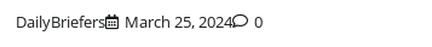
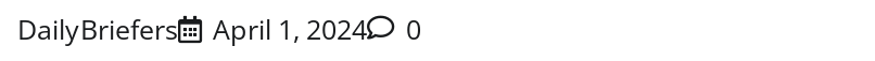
- DailyBriefers March 25, 2024 0
+ DailyBriefers April 1, 2024 0
